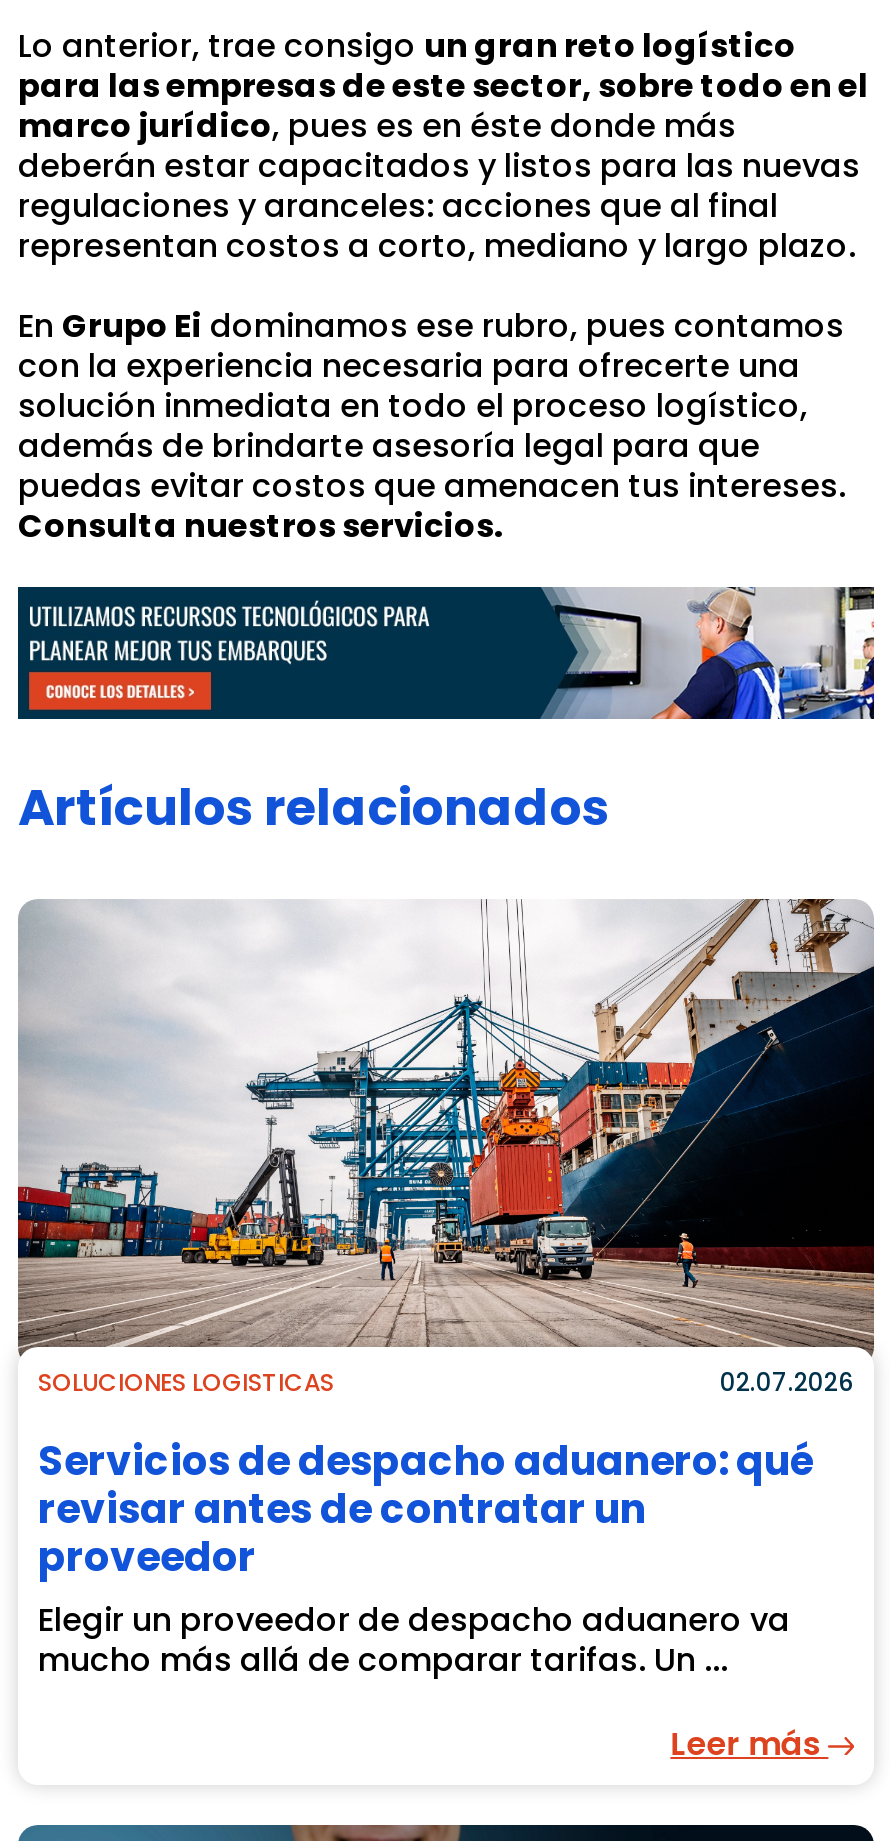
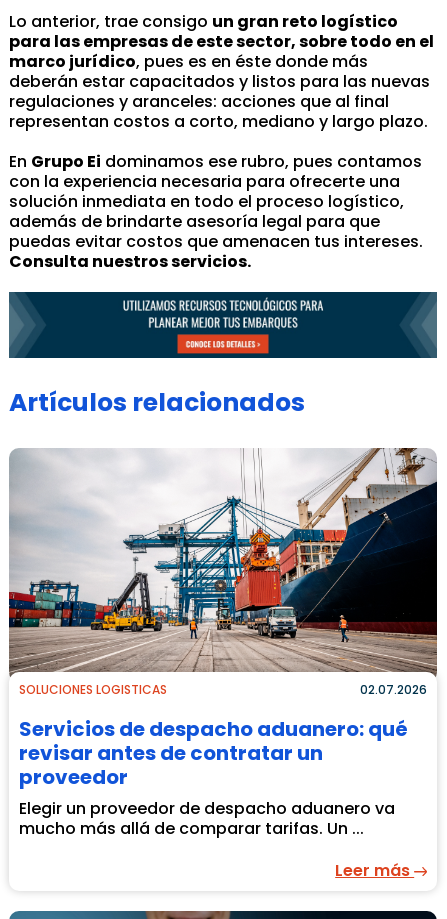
- [image]
+ [image]
